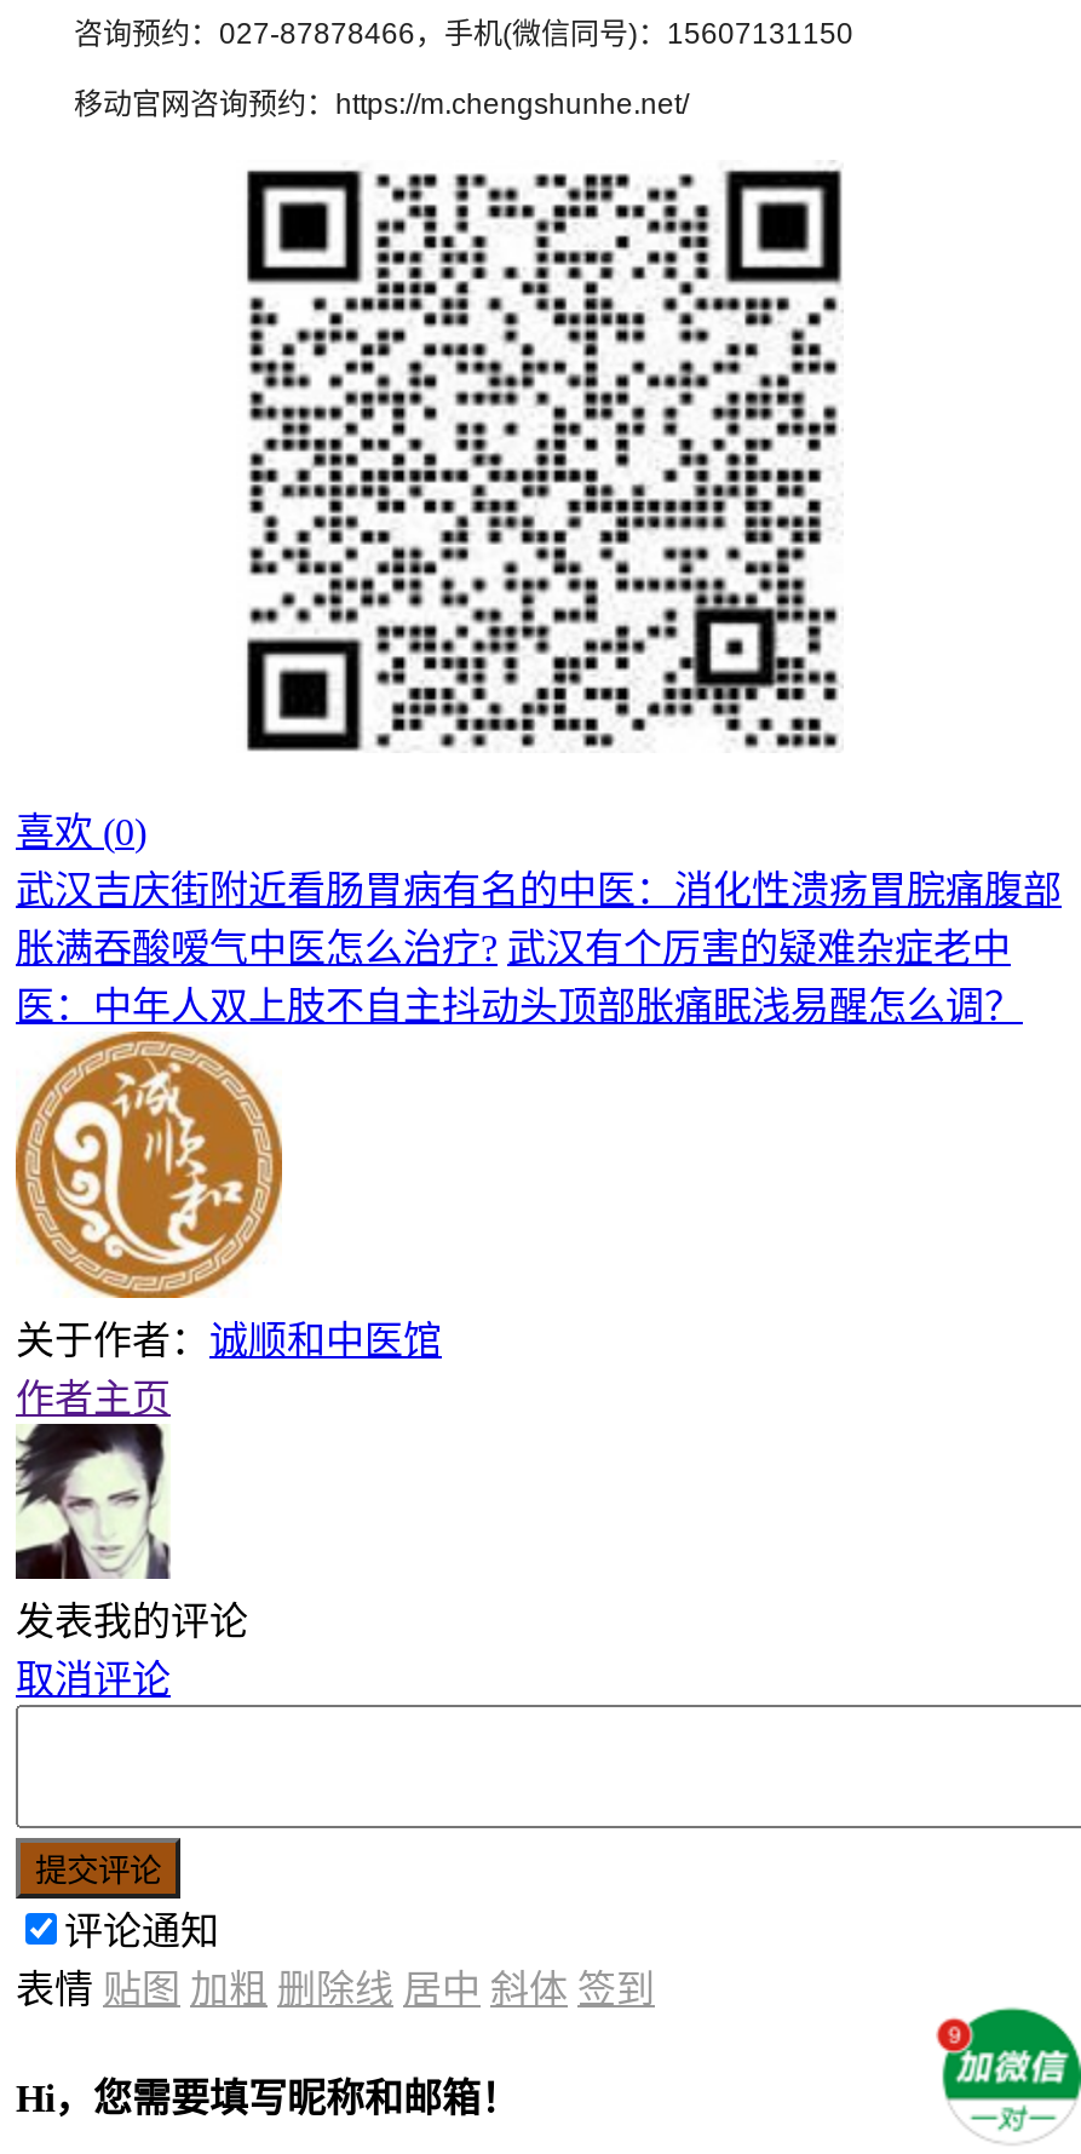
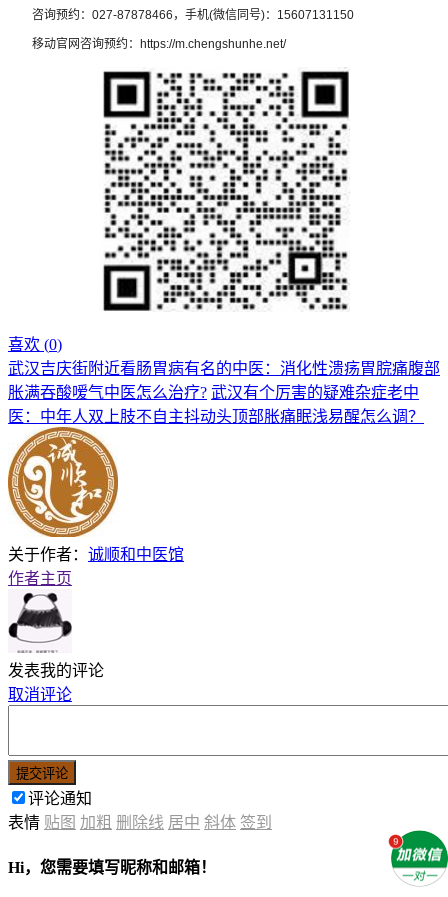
- [image]
+ [image]
